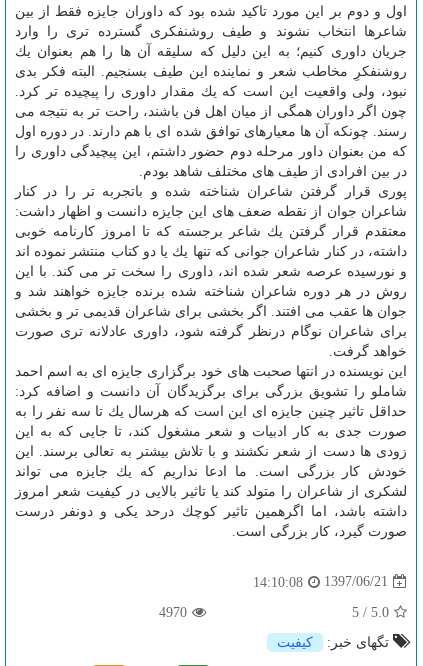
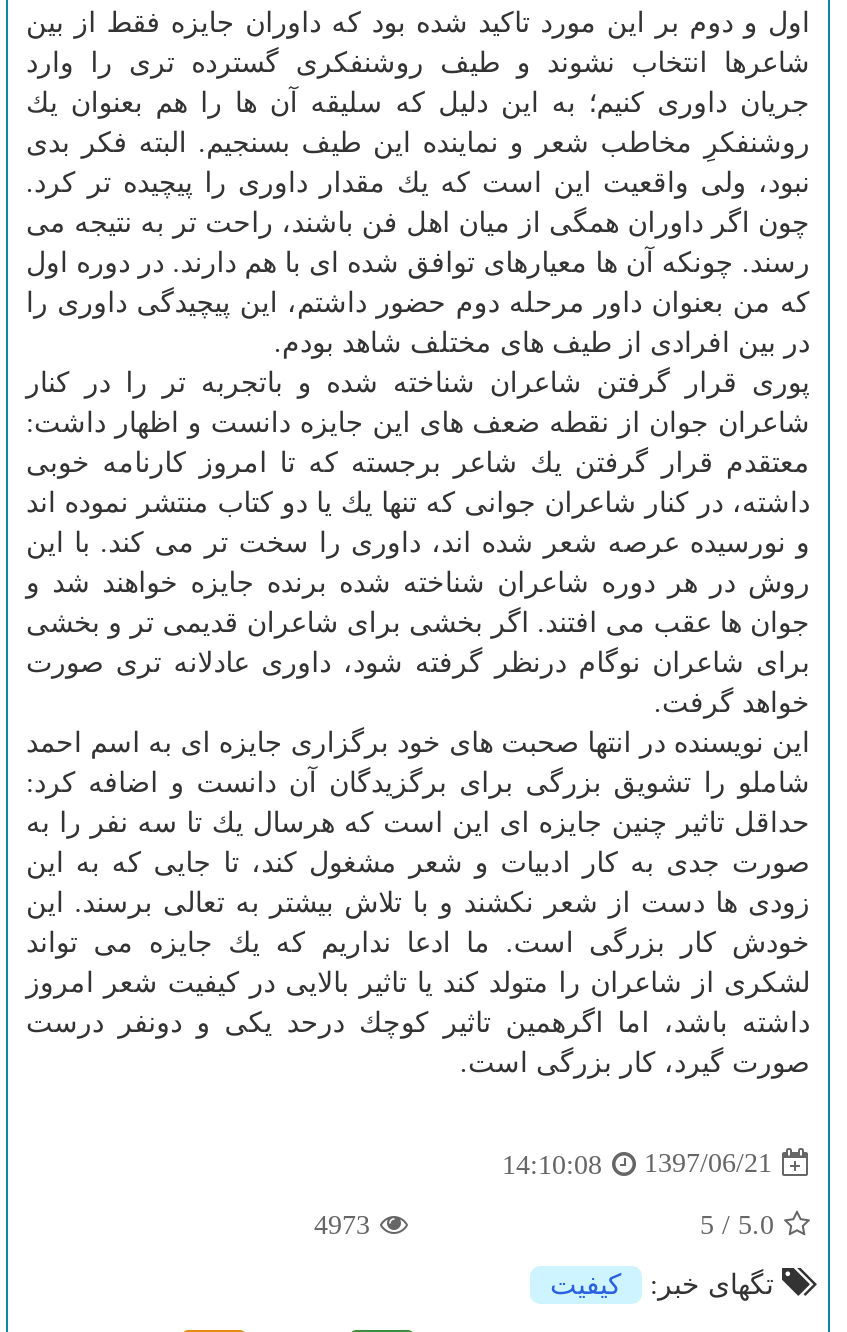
- 4970
+ 4973
